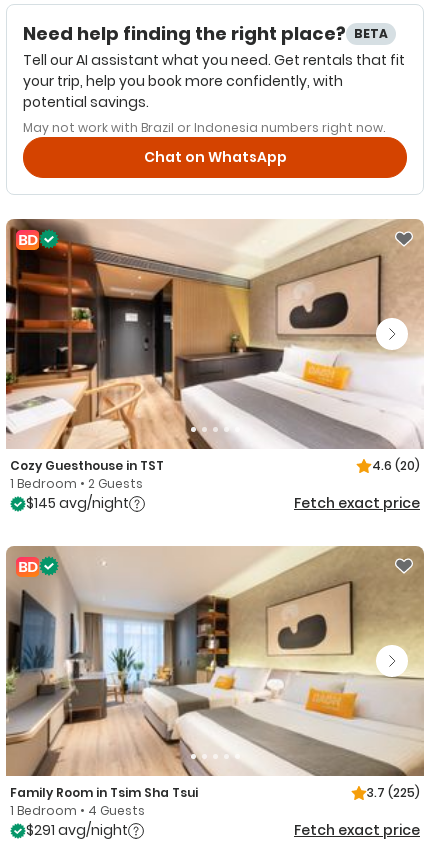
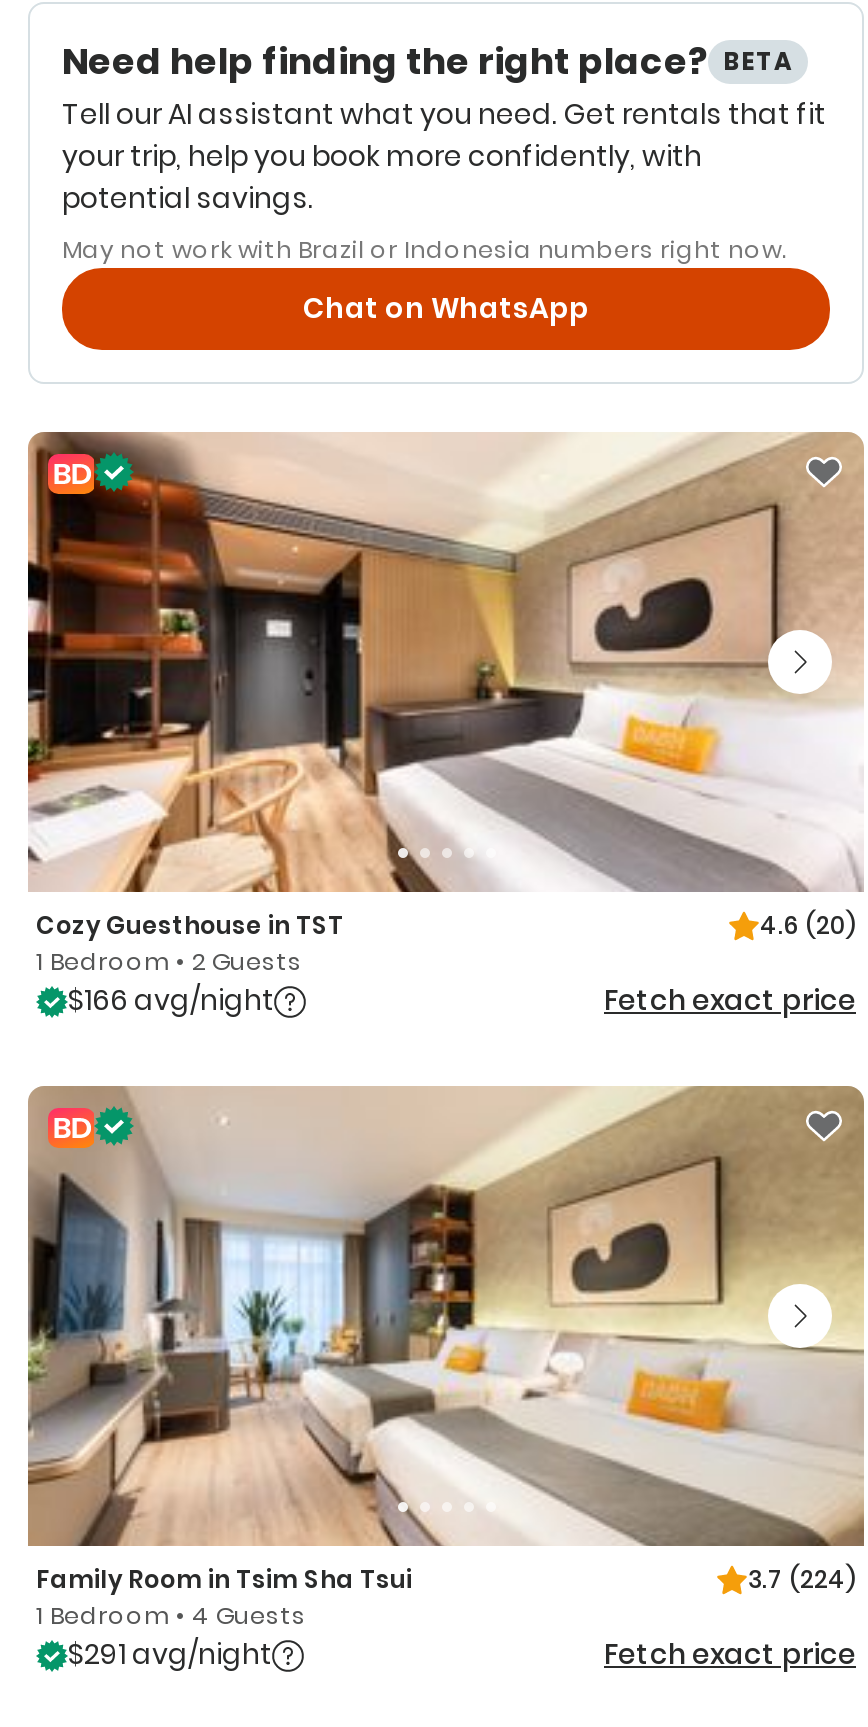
- $145 avg/night
+ $166 avg/night

- 3.7 (225)
+ 3.7 (224)
